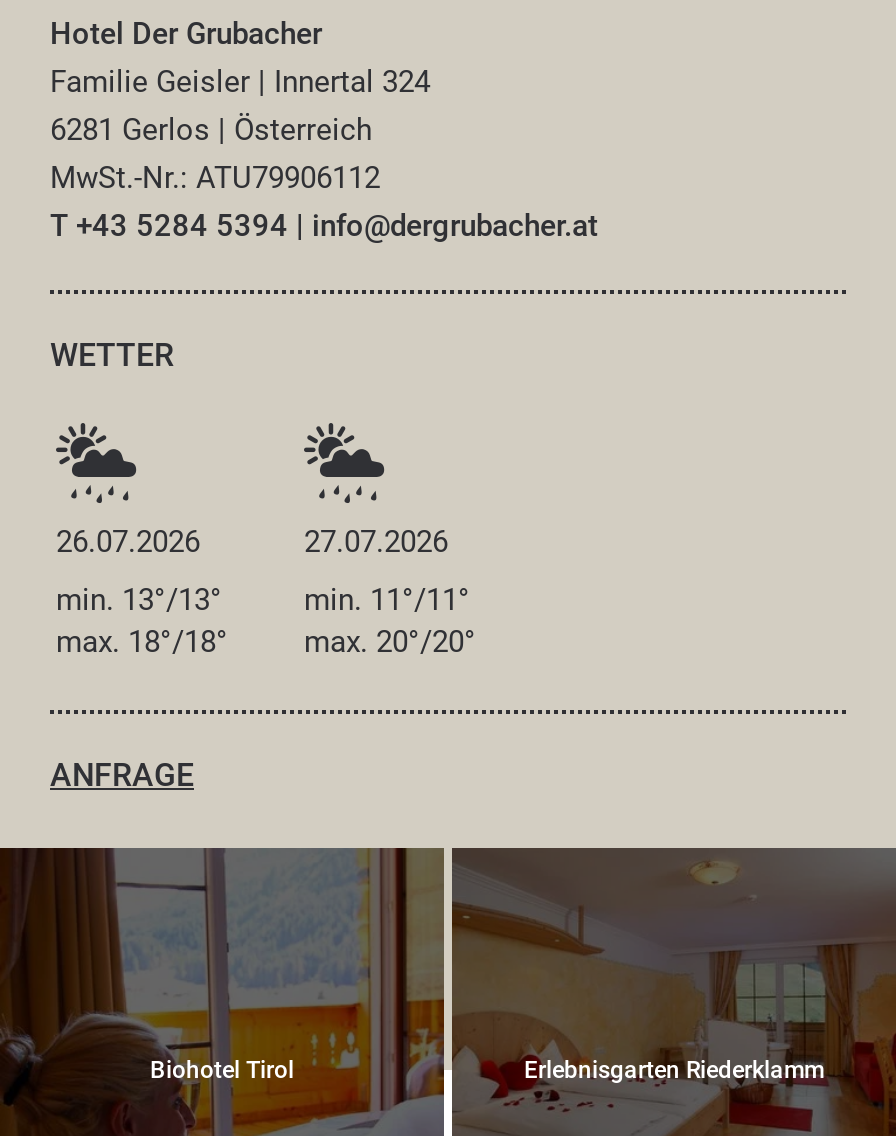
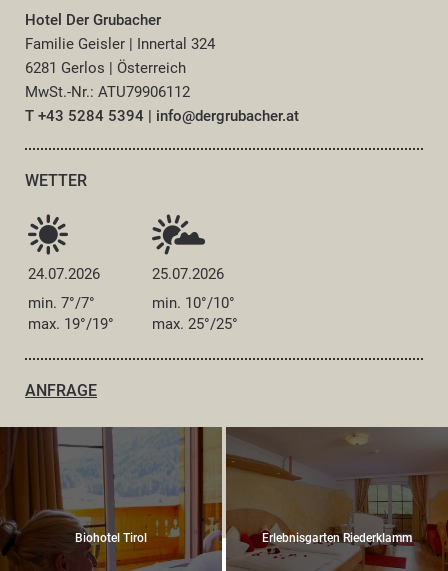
- [image]
- 26.07.2026
+ [image]
+ 24.07.2026

- [image]
- 27.07.2026
+ [image]
+ 25.07.2026

- min. 13°/13°
+ min. 7°/7°

- min. 11°/11°
+ min. 10°/10°

- max. 18°/18°
+ max. 19°/19°

- max. 20°/20°
+ max. 25°/25°
